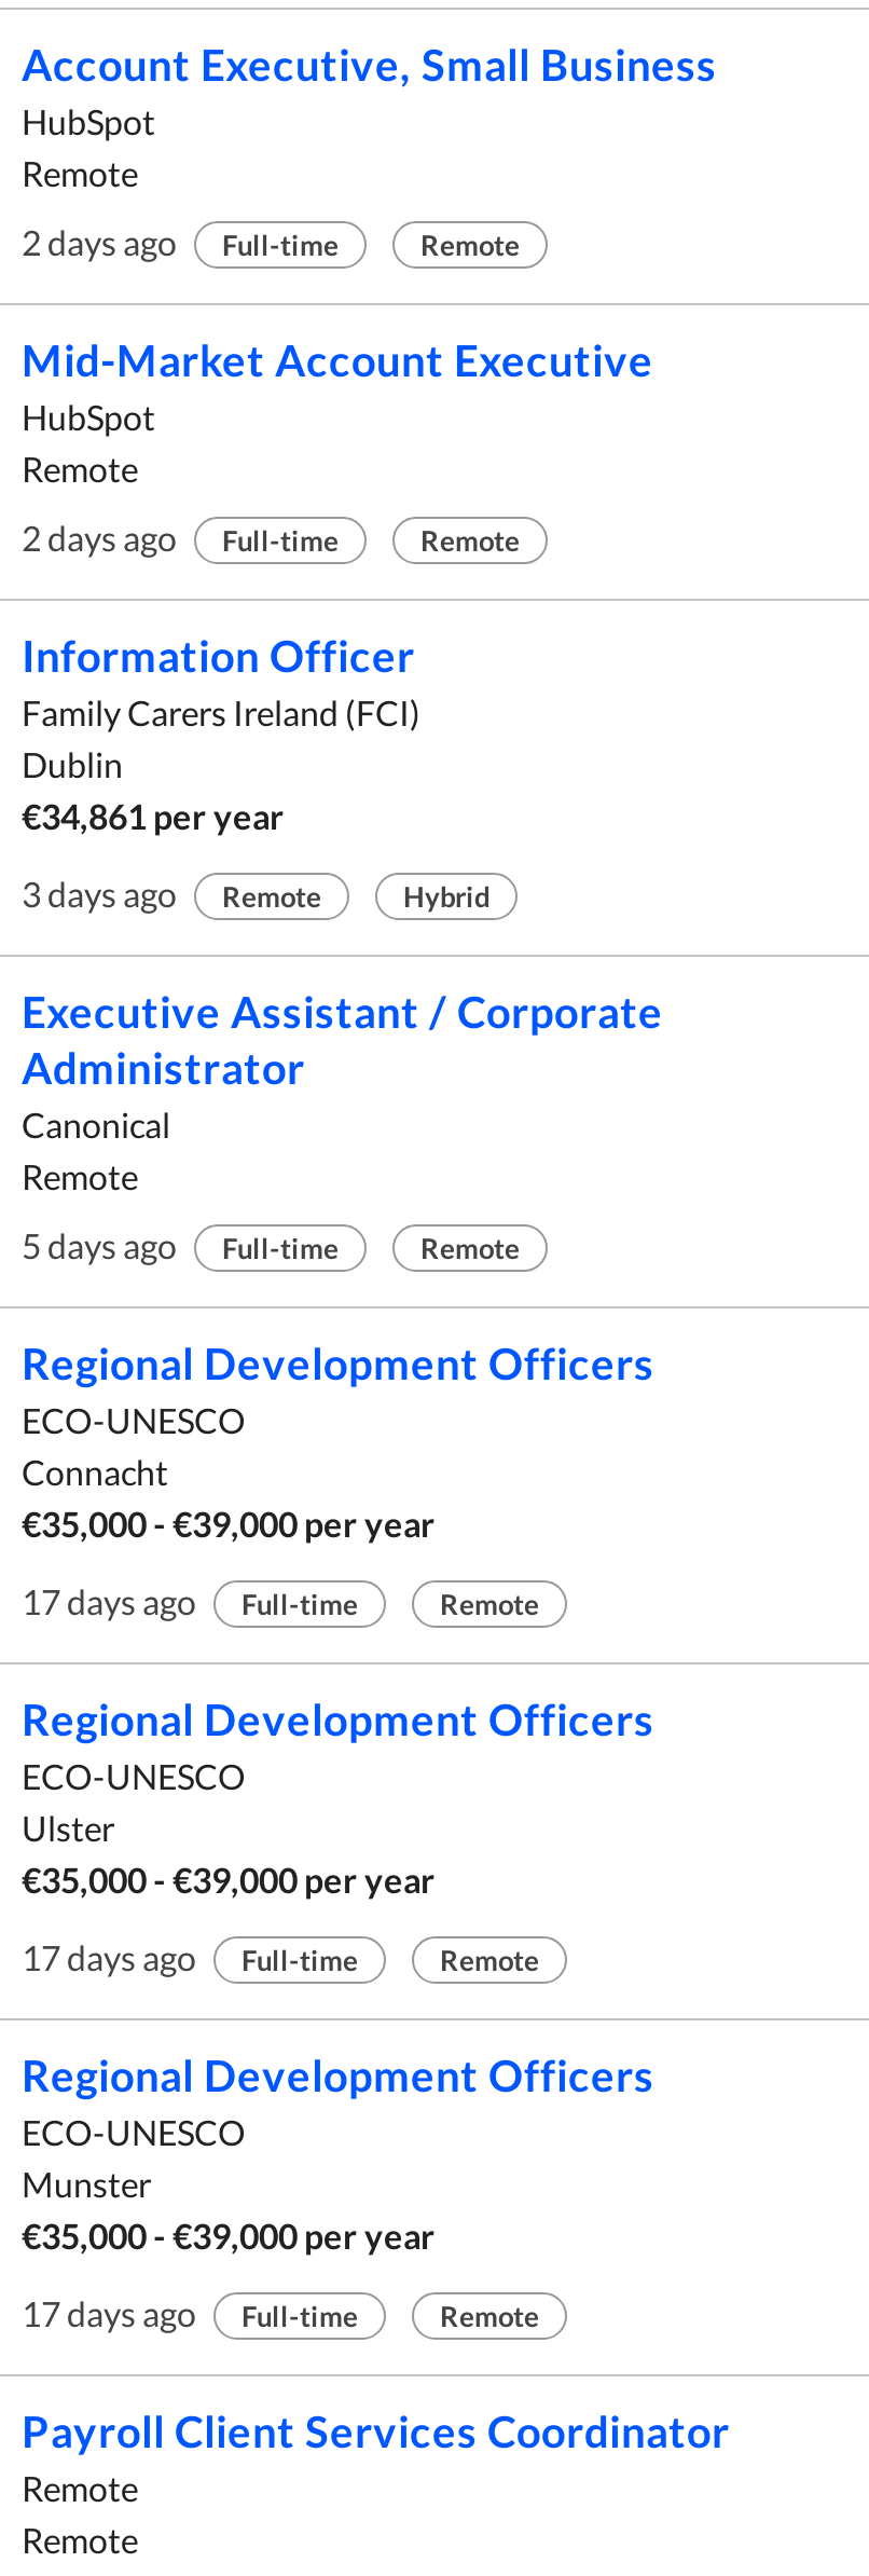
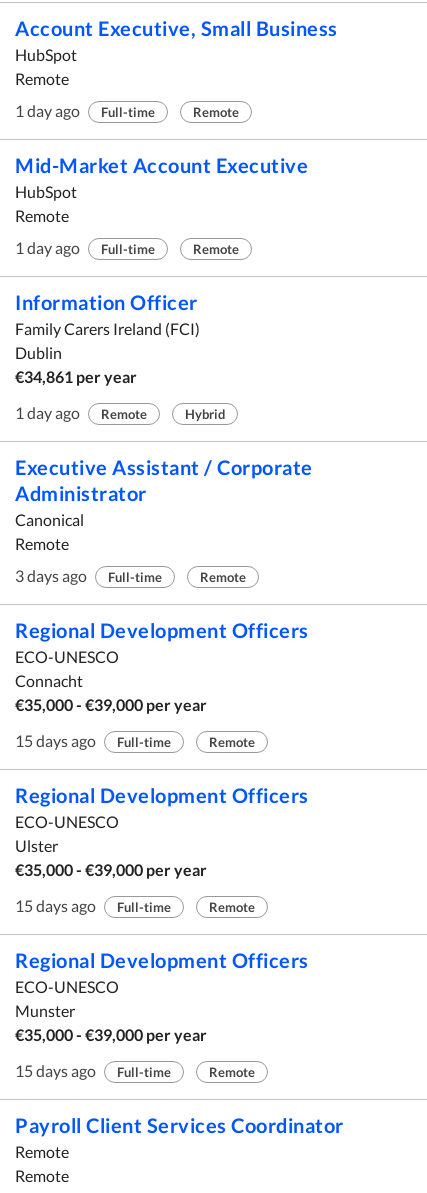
- 2 days ago Full-time
+ 1 day ago Full-time

- 2 days ago Full-time
+ 1 day ago Full-time

- 3 days ago Remote
+ 1 day ago Remote

- 5 days ago Full-time
+ 3 days ago Full-time

- 17 days ago Full-time
+ 15 days ago Full-time

- 17 days ago Full-time
+ 15 days ago Full-time

- 17 days ago Full-time
+ 15 days ago Full-time
